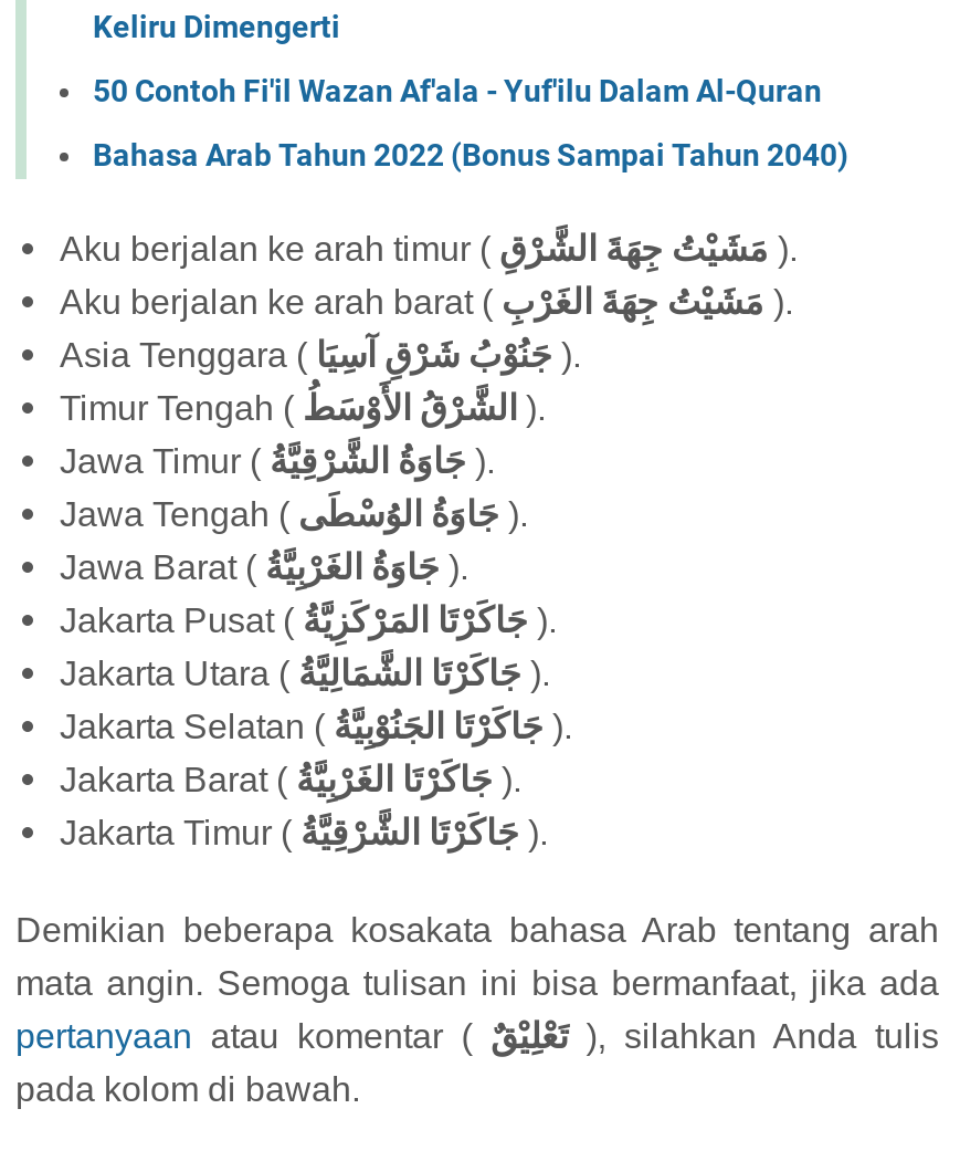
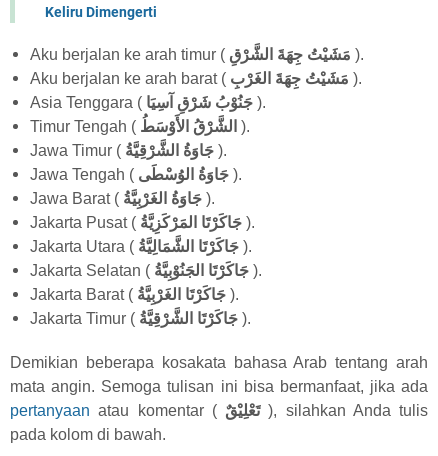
- 50 Contoh Fi'il Wazan Af'ala - Yuf'ilu Dalam Al-Quran
- Bahasa Arab Tahun 2022 (Bonus Sampai Tahun 2040)
